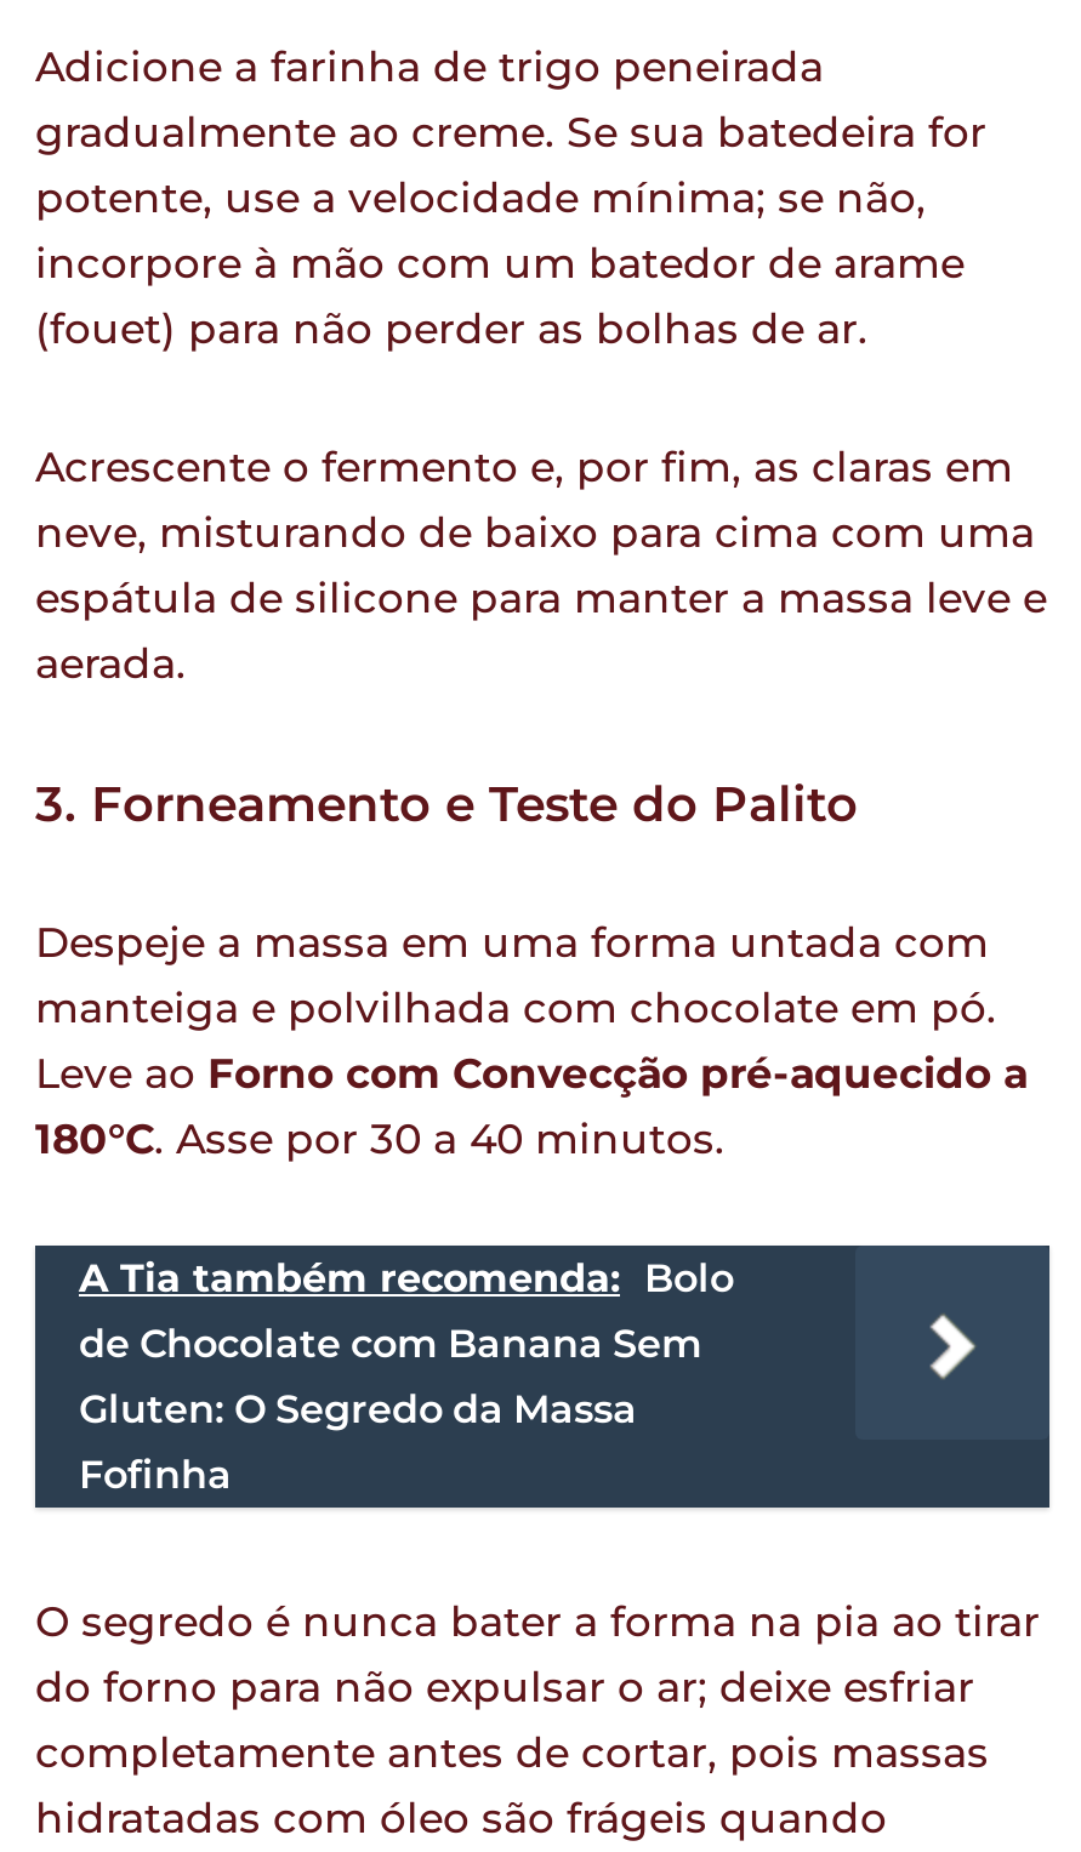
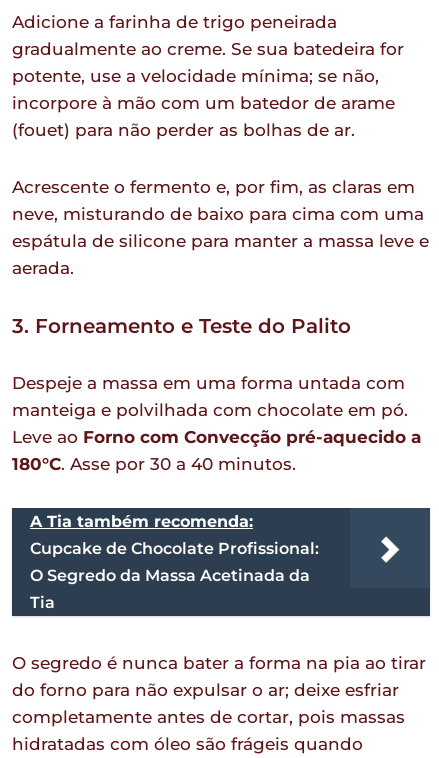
- A Tia também recomenda: Bolo
- de Chocolate com Banana Sem
- Gluten: O Segredo da Massa
- Fofinha
+ A Tia também recomenda:
+ Cupcake de Chocolate Profissional:
+ O Segredo da Massa Acetinada da
+ Tia
